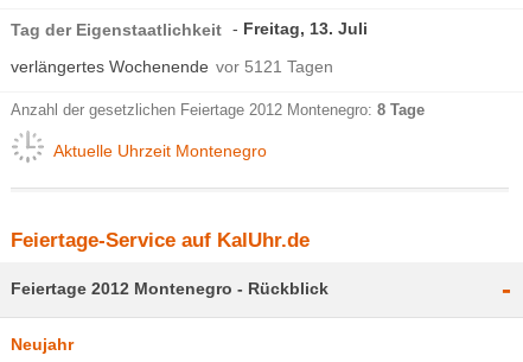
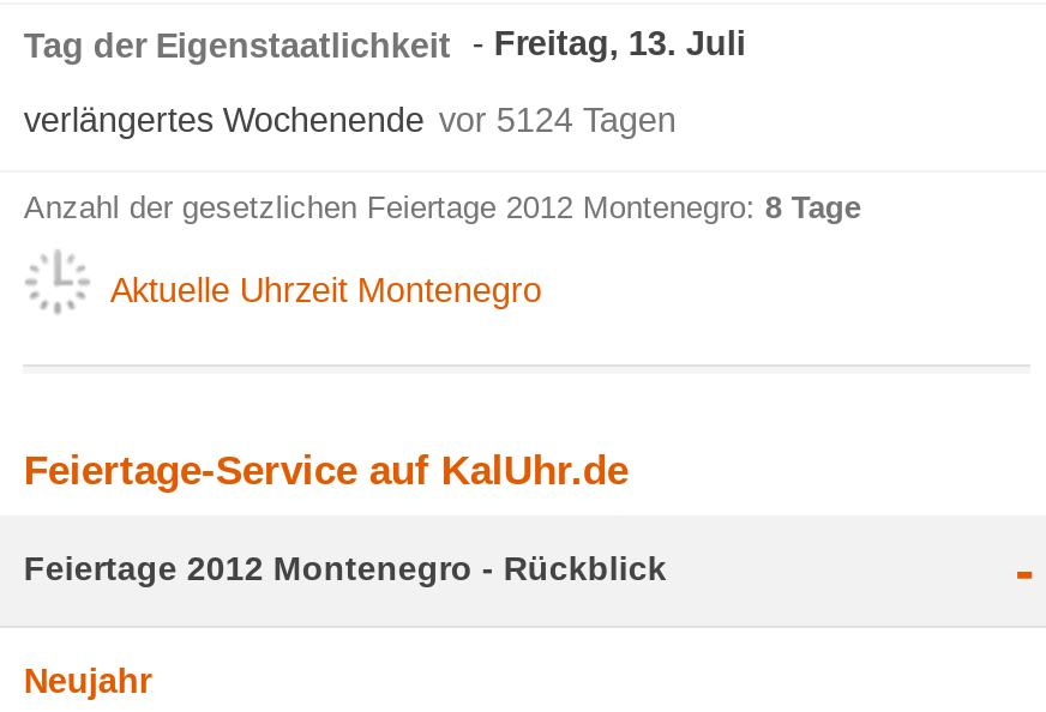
- verlängertes Wochenende vor 5121 Tagen
+ verlängertes Wochenende vor 5124 Tagen
